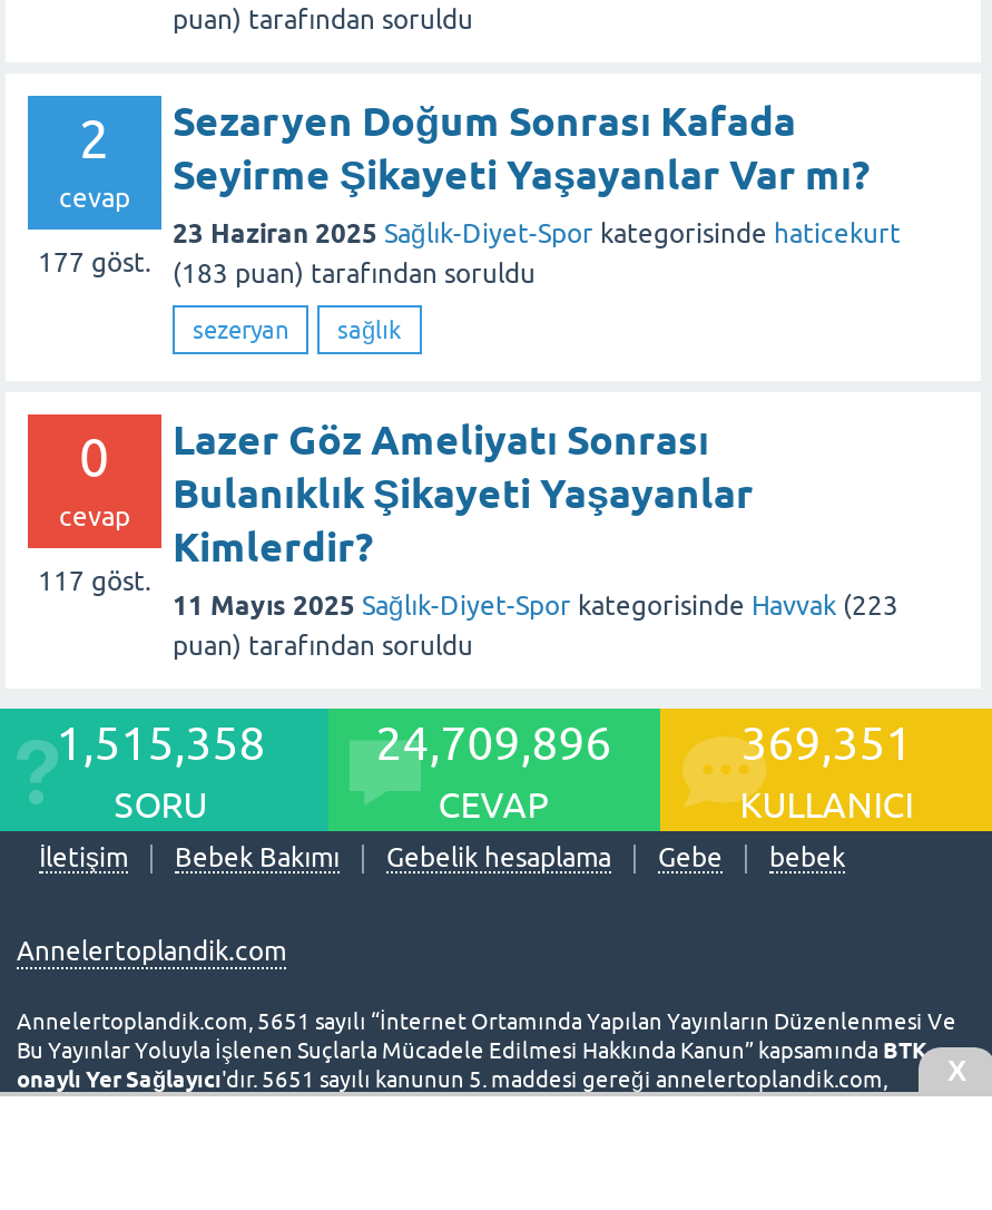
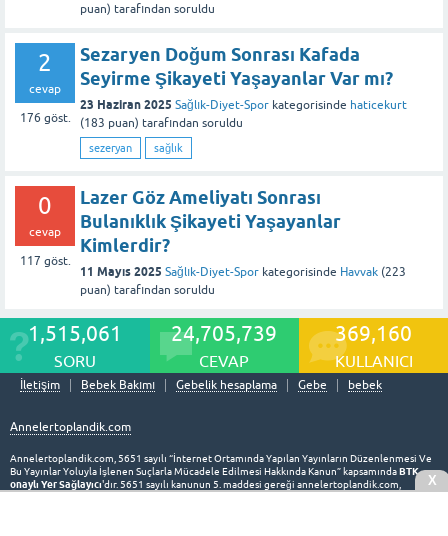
- 177 göst. (183 puan) tarafından soruldu
+ 176 göst. (183 puan) tarafından soruldu

- 1,515,358
+ 1,515,061

- 24,709,896
+ 24,705,739

- 369,351
+ 369,160
